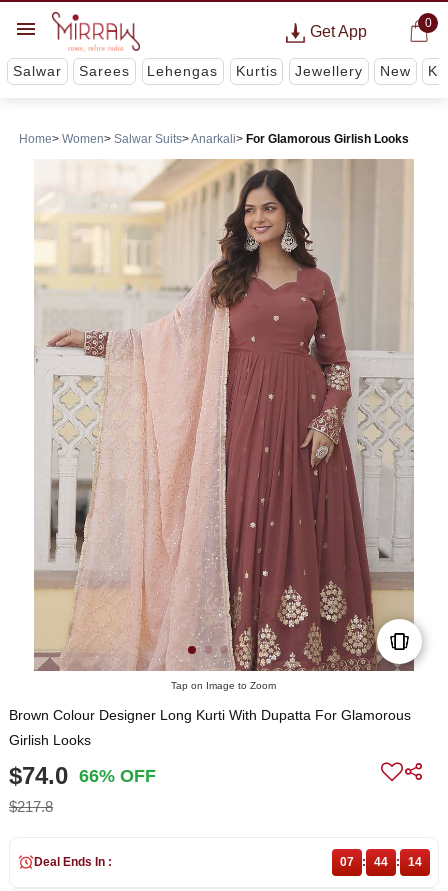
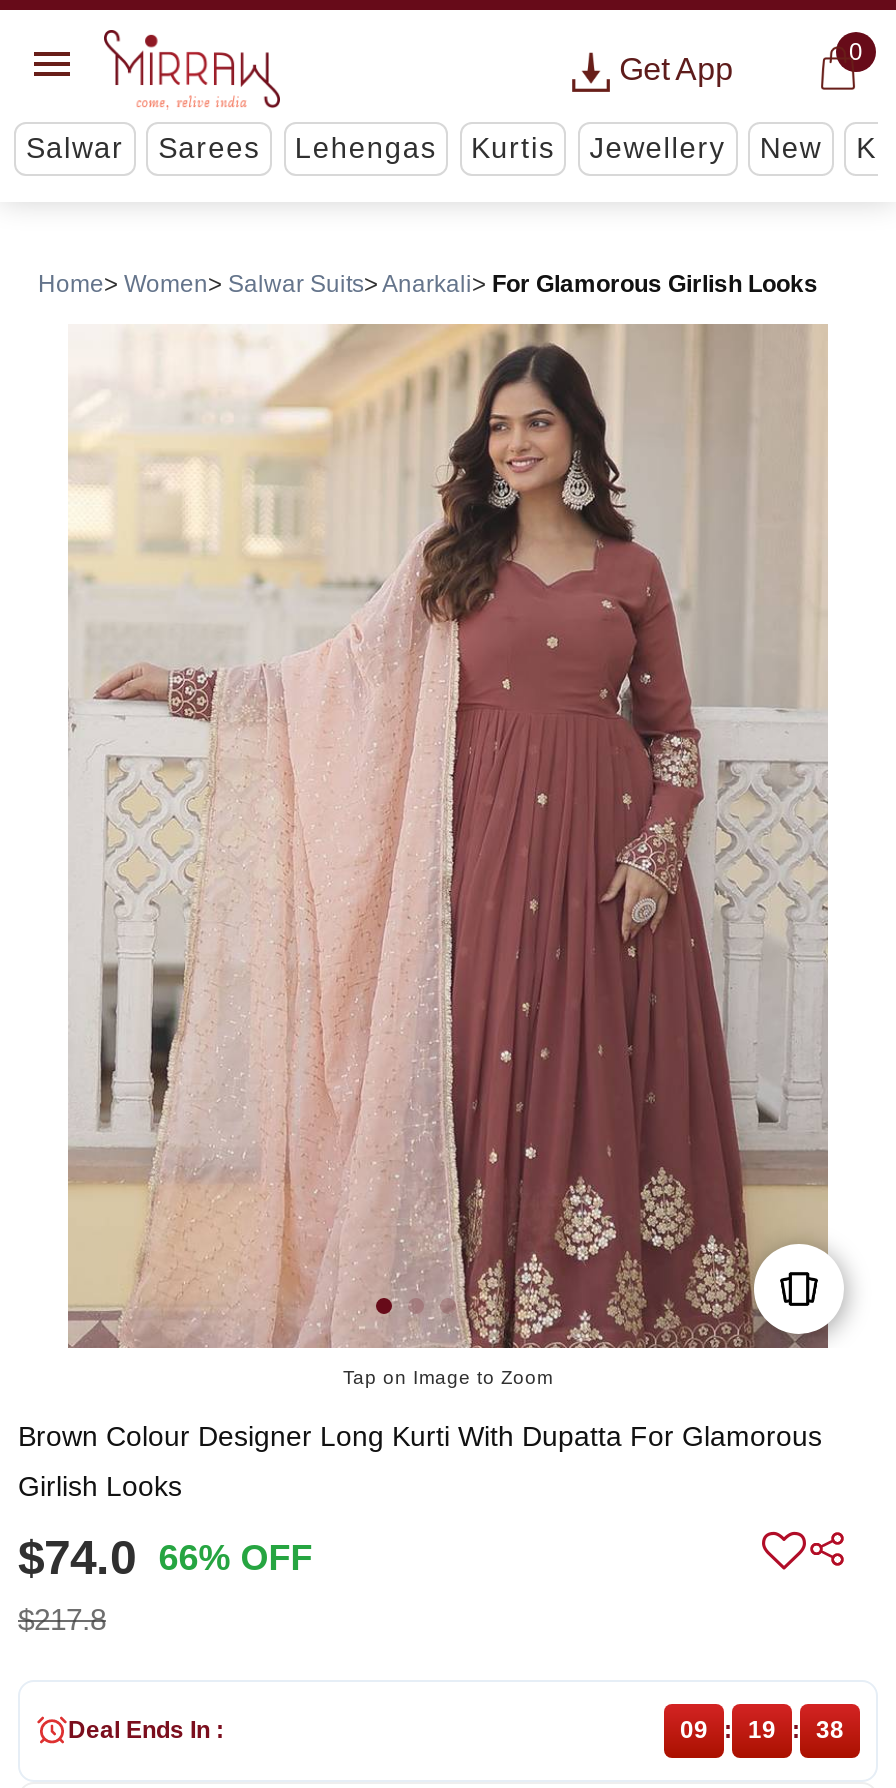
- 07 : 44 : 14
+ 09 : 19 : 38
